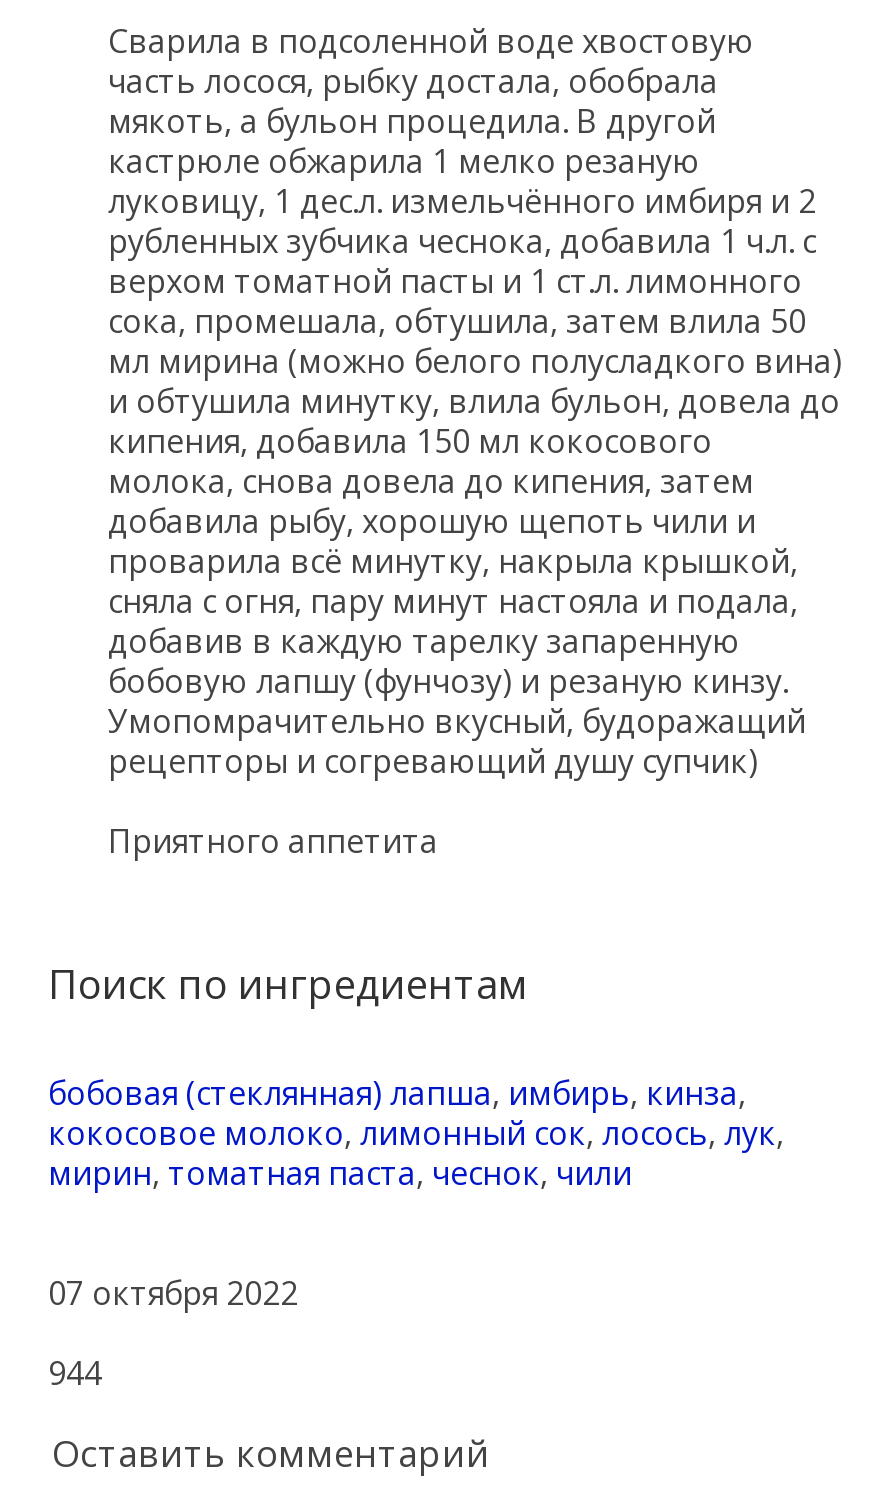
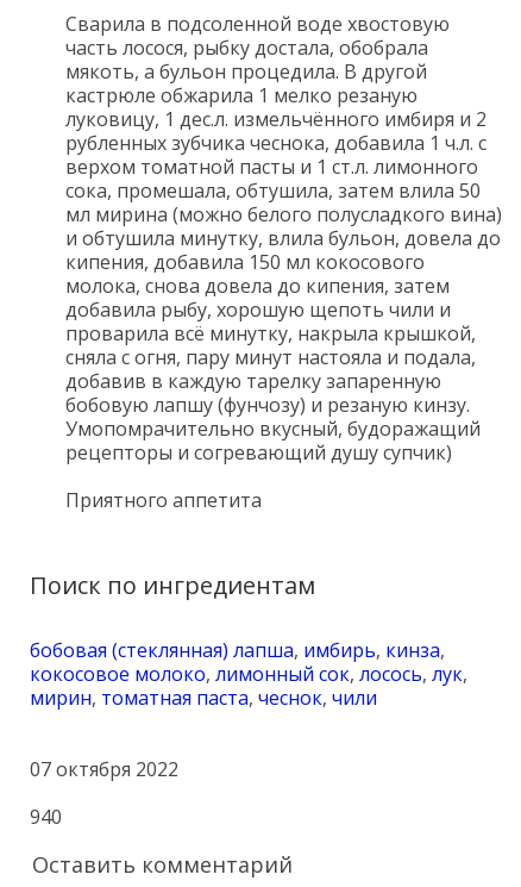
- 944
+ 940
